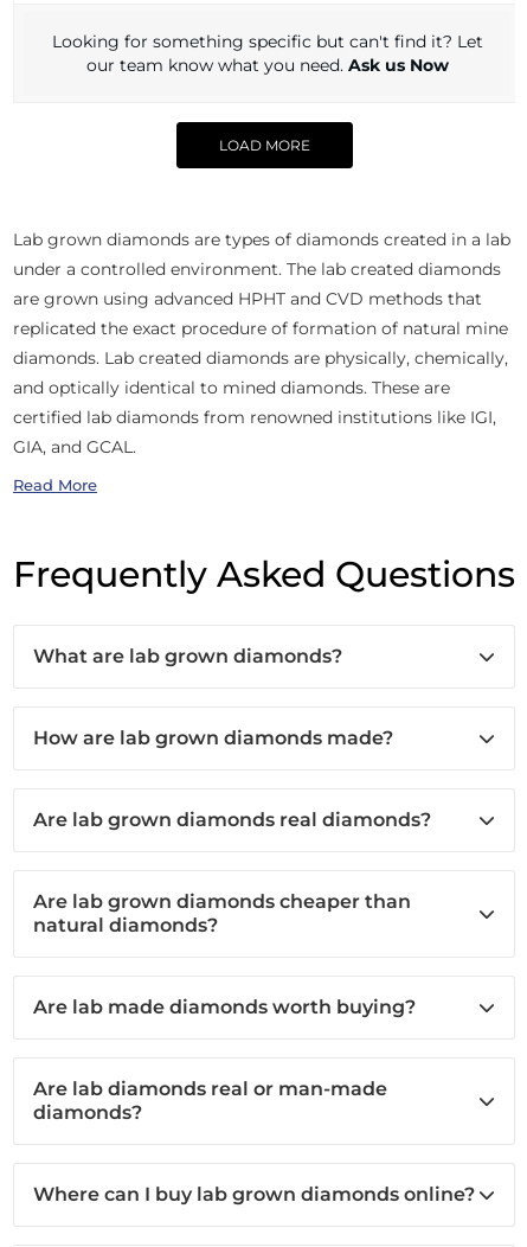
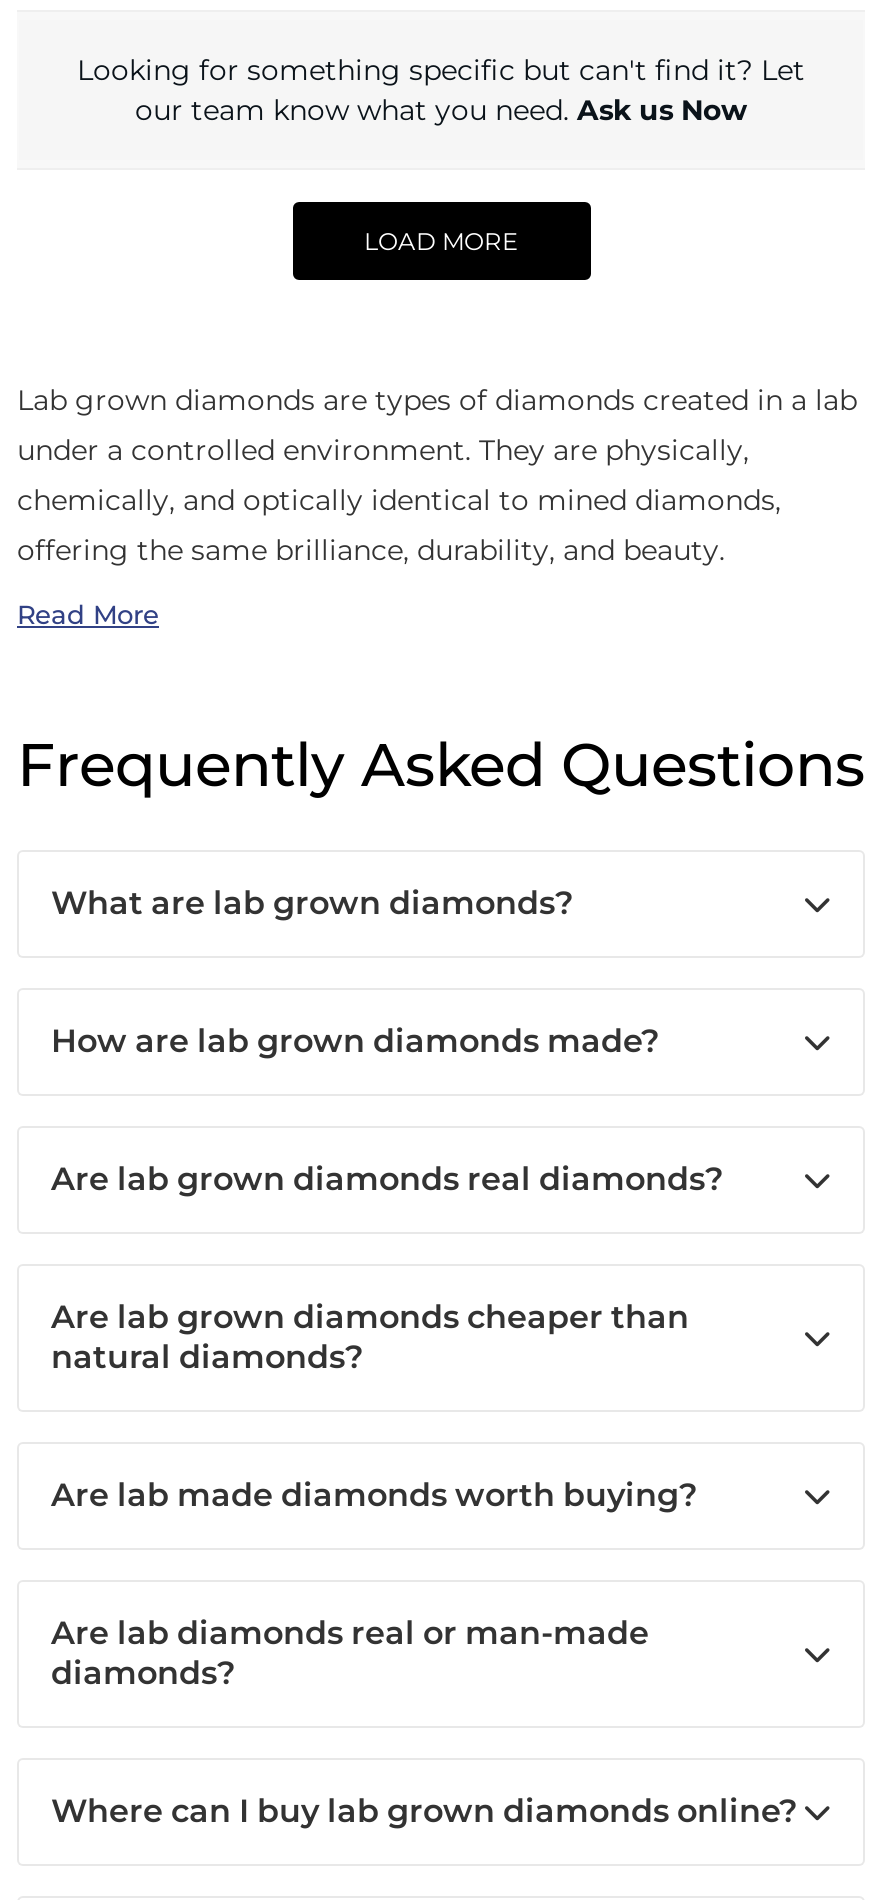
- under a controlled environment. The lab created diamonds
- are grown using advanced HPHT and CVD methods that
- replicated the exact procedure of formation of natural mine
- diamonds. Lab created diamonds are physically, chemically,
- and optically identical to mined diamonds. These are
- certified lab diamonds from renowned institutions like IGI,
- GIA, and GCAL.
+ under a controlled environment. They are physically,
+ chemically, and optically identical to mined diamonds,
+ offering the same brilliance, durability, and beauty.
